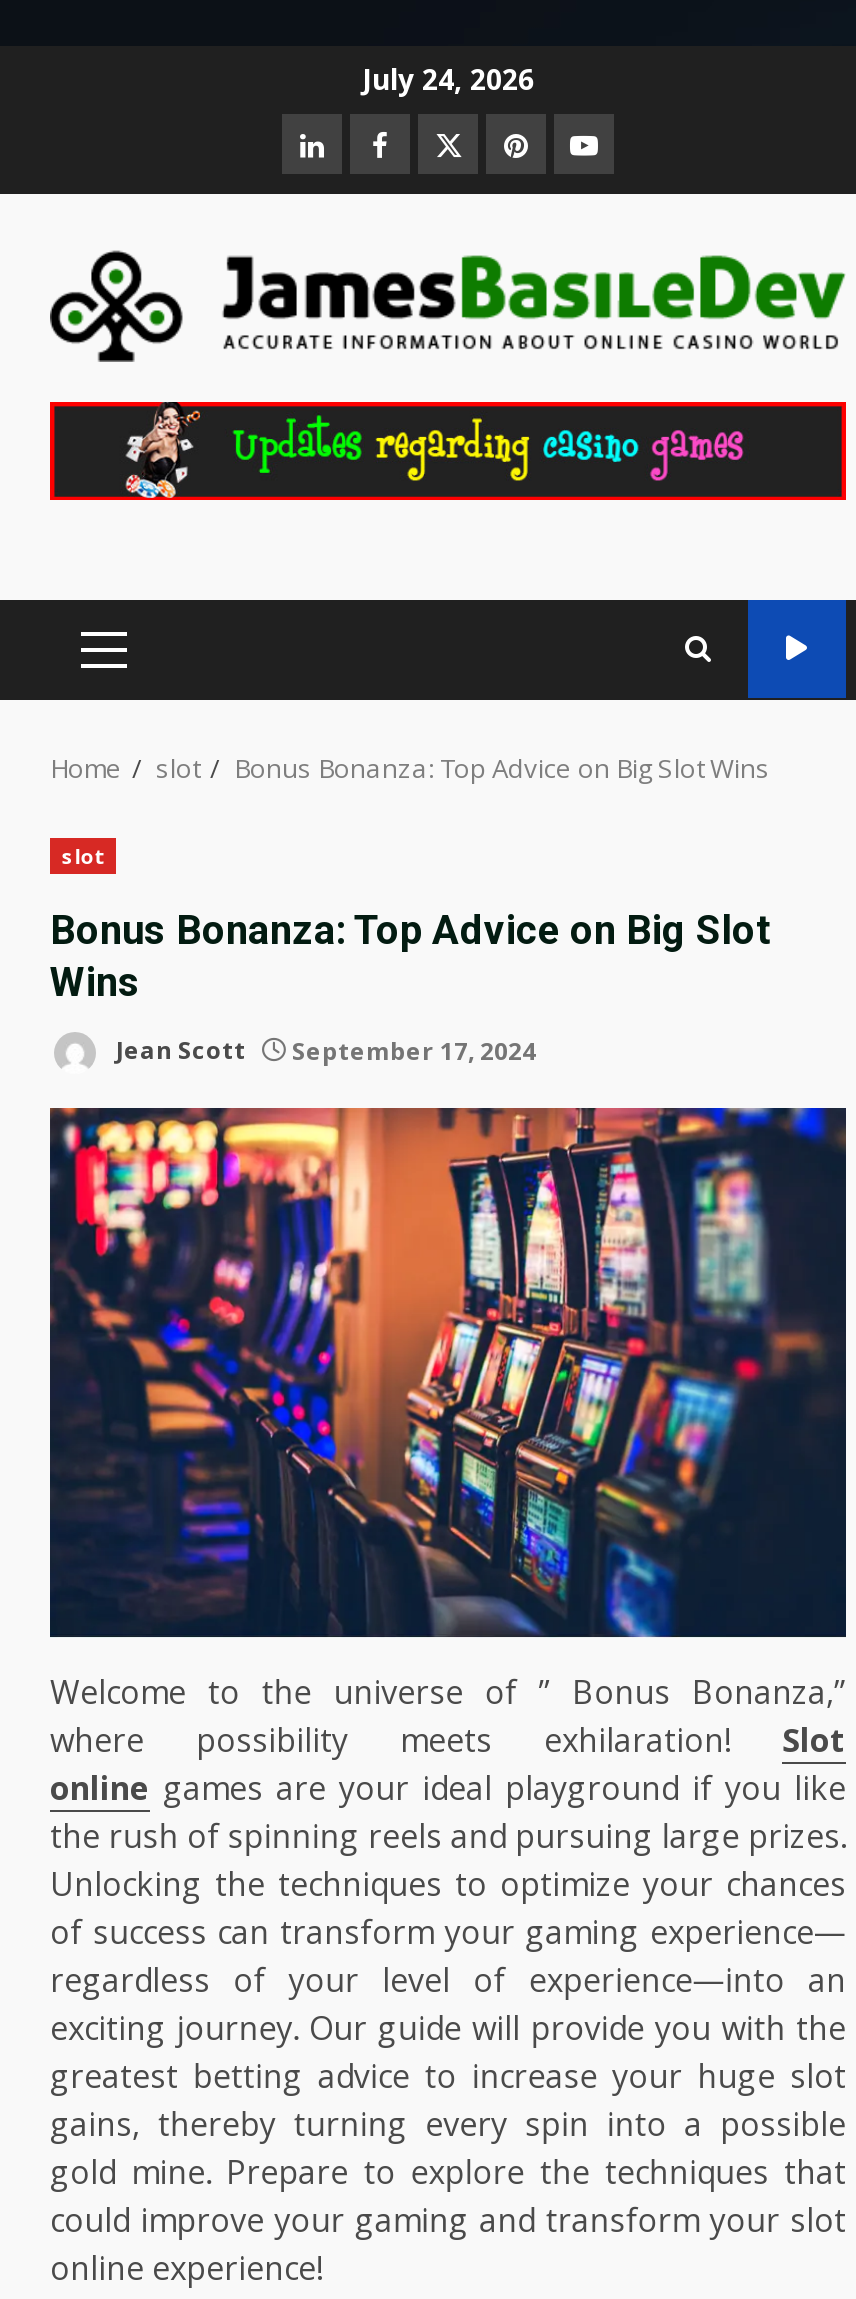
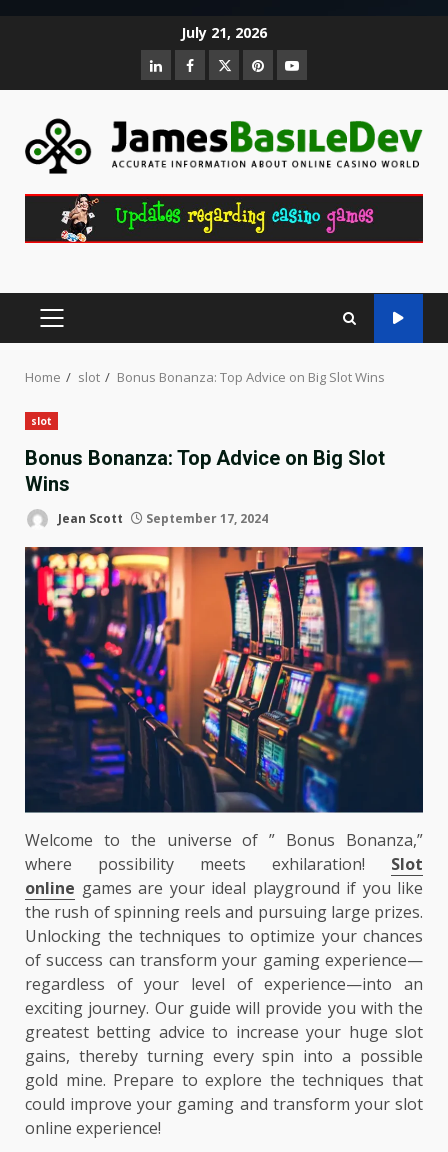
- July 24, 2026
+ July 21, 2026
